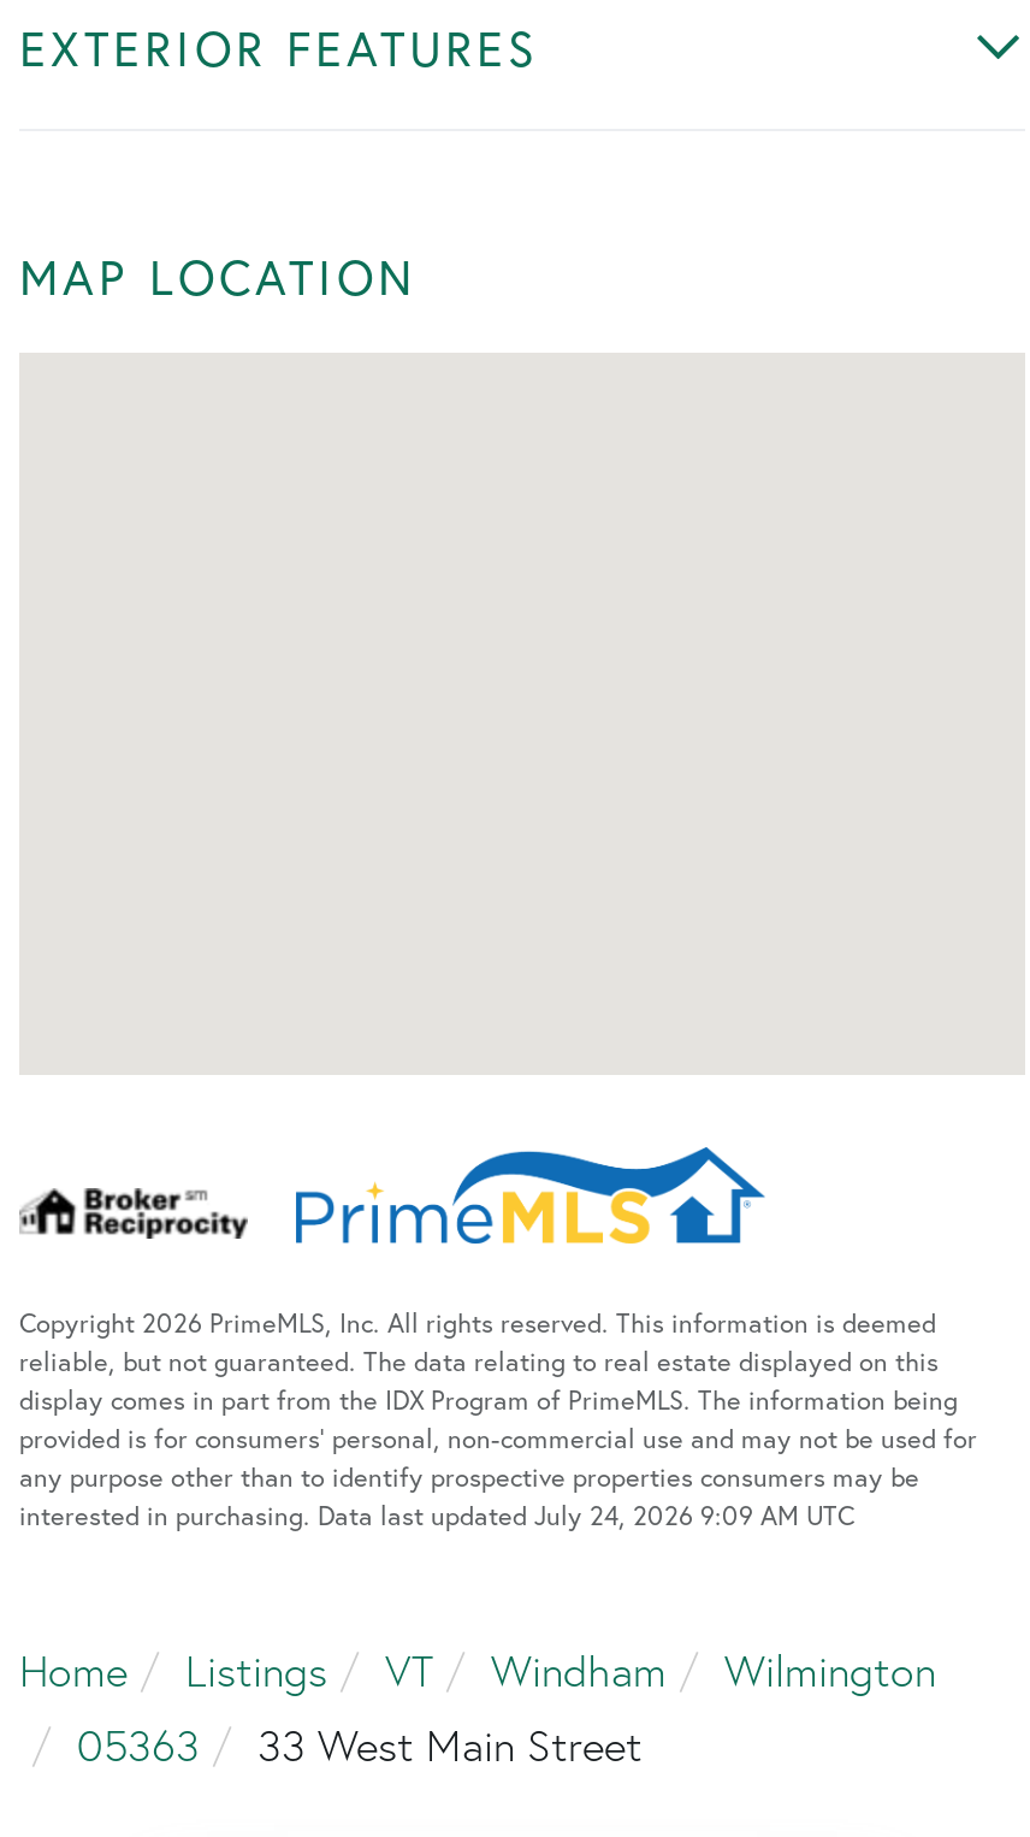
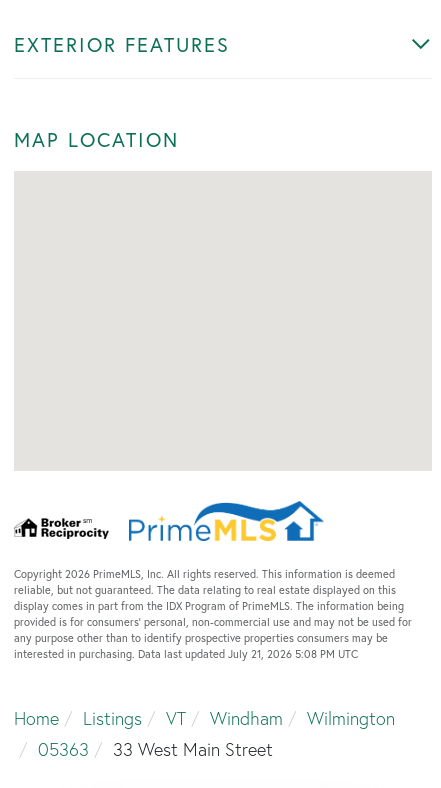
- interested in purchasing. Data last updated July 24, 2026 9:09 AM UTC
+ interested in purchasing. Data last updated July 21, 2026 5:08 PM UTC
